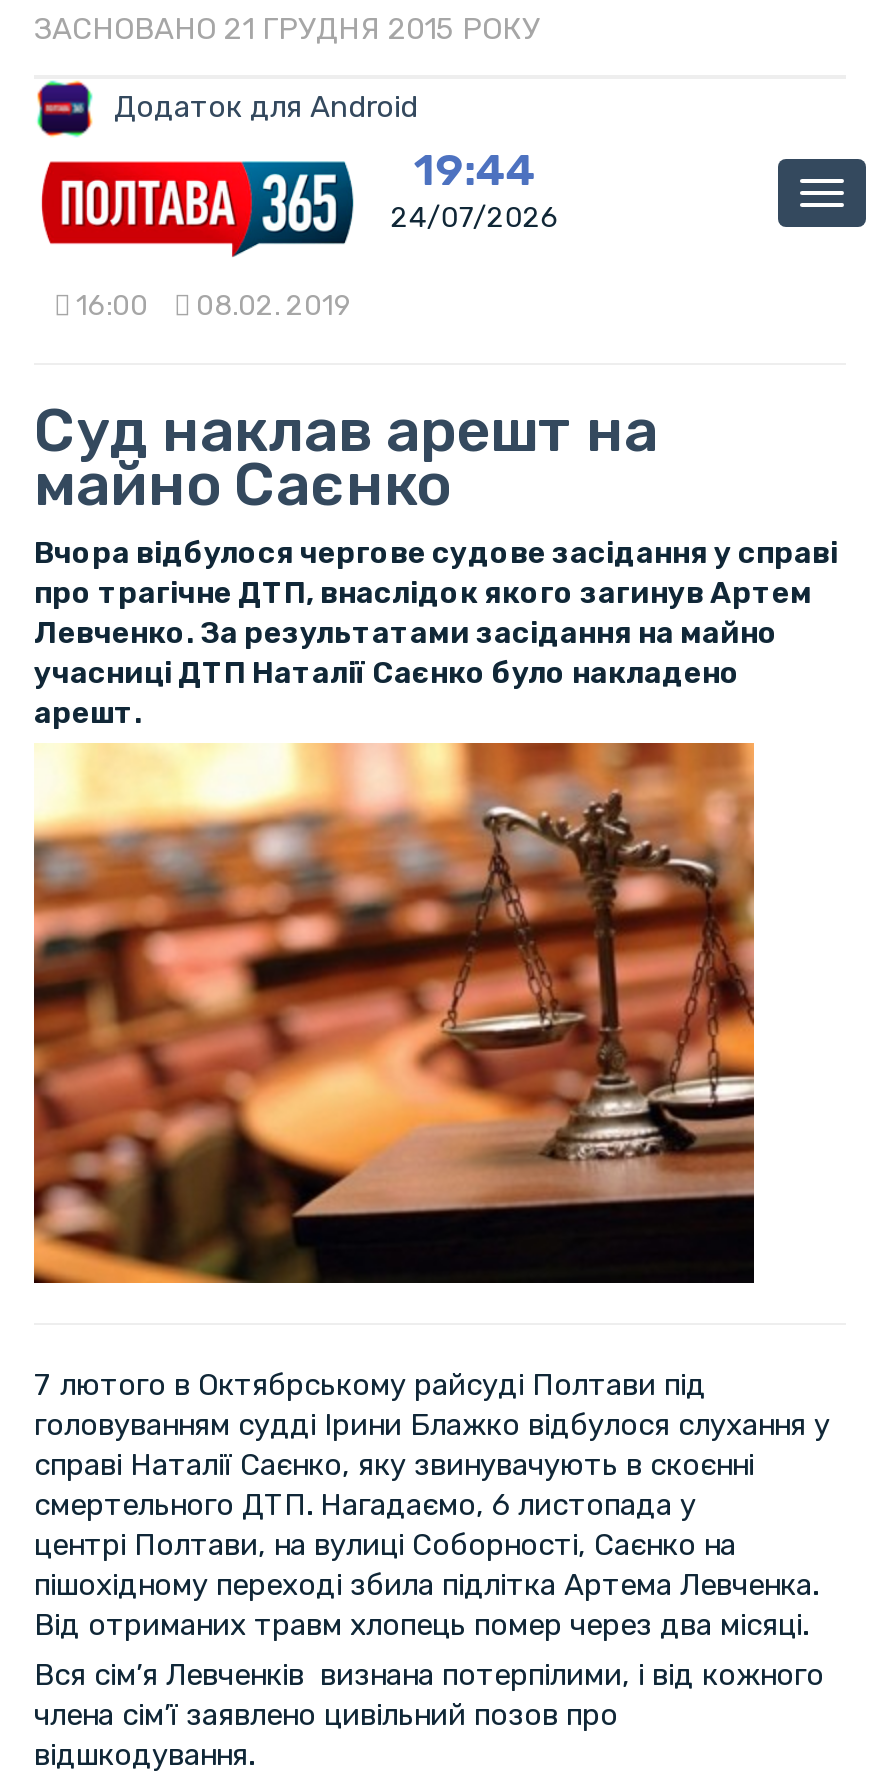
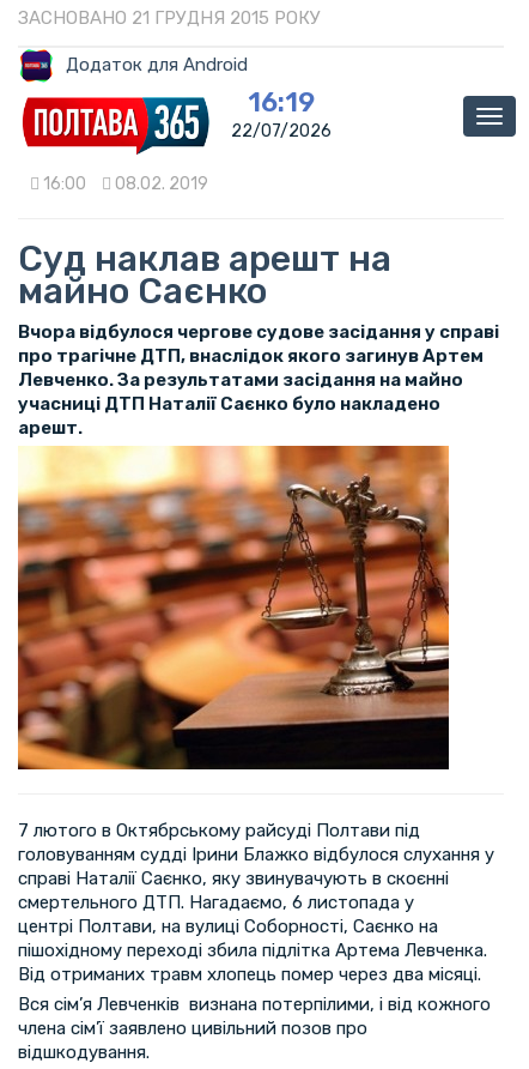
- 19:44
+ 16:19

- 24/07/2026
+ 22/07/2026
